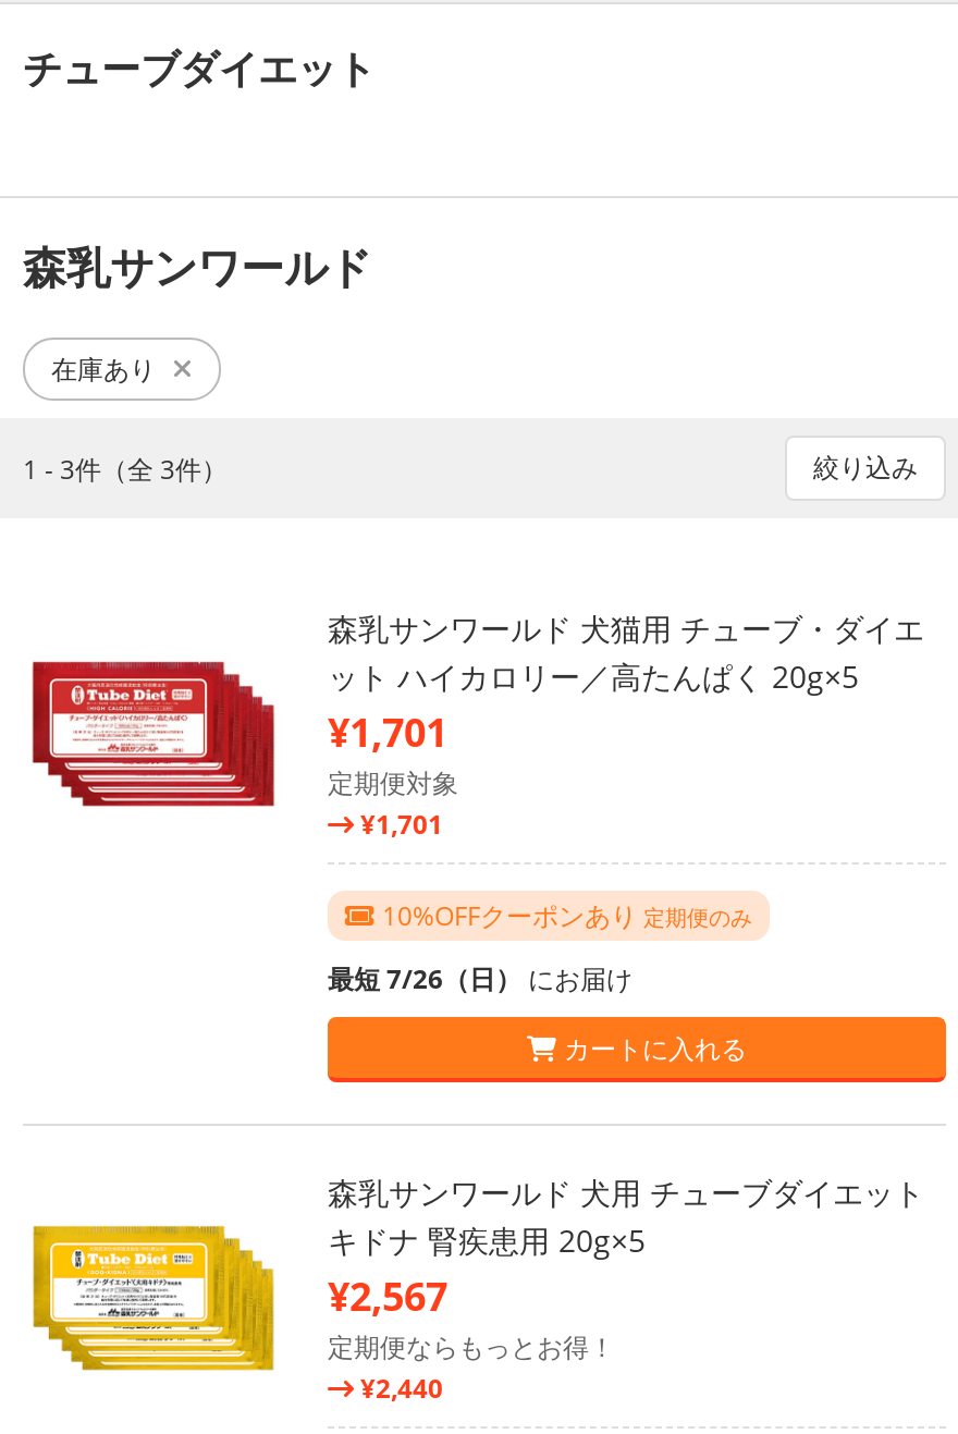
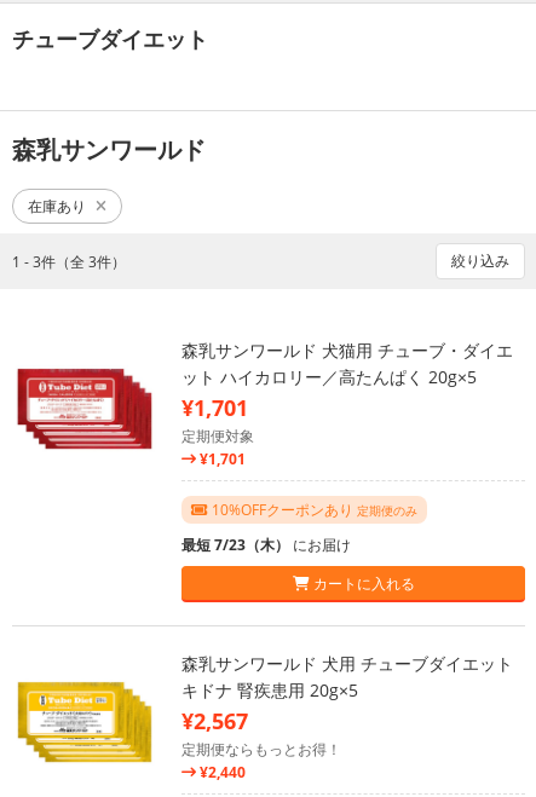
- 最短 7/26（日）にお届け
+ 最短 7/23（木）にお届け
